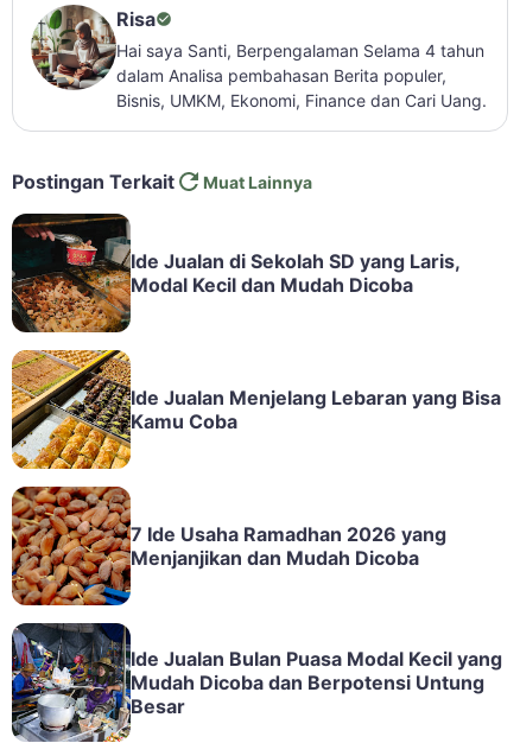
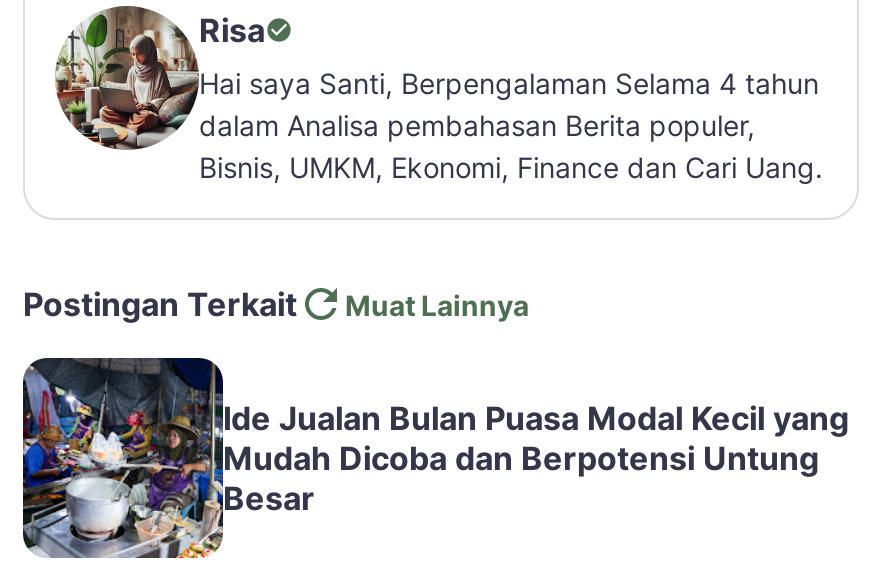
- [image]
- Ide Jualan di Sekolah SD yang Laris,
- Modal Kecil dan Mudah Dicoba

- [image]
- Ide Jualan Menjelang Lebaran yang Bisa
- Kamu Coba

- [image]
- 7 Ide Usaha Ramadhan 2026 yang
- Menjanjikan dan Mudah Dicoba
